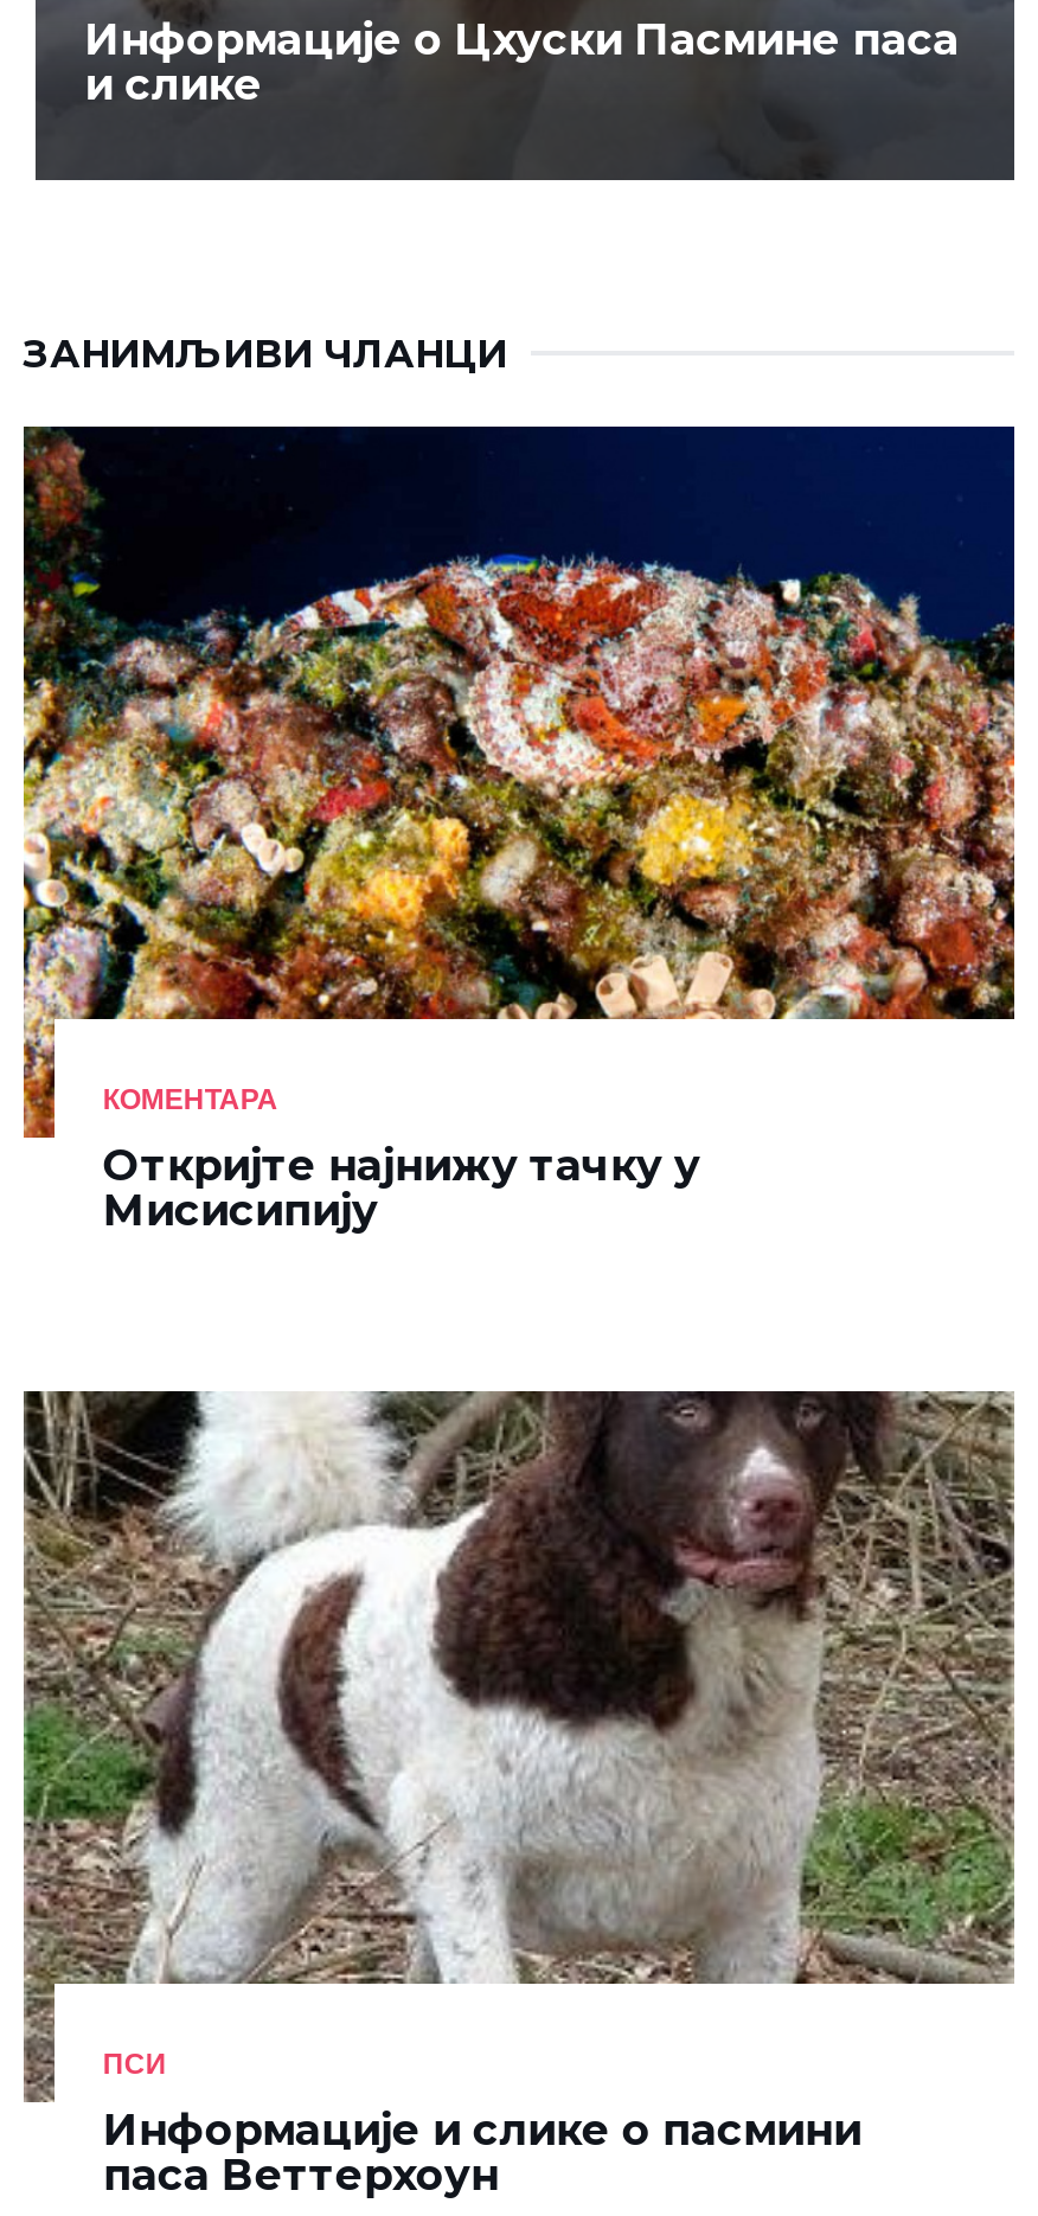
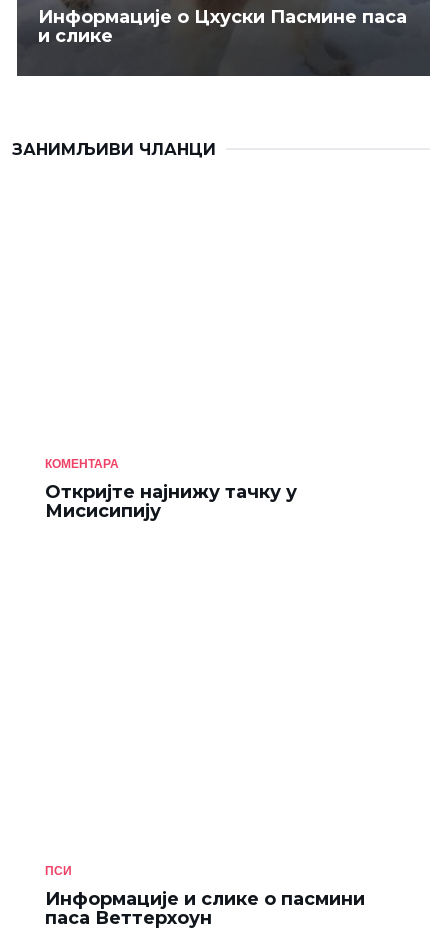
- [image]

- [image]
